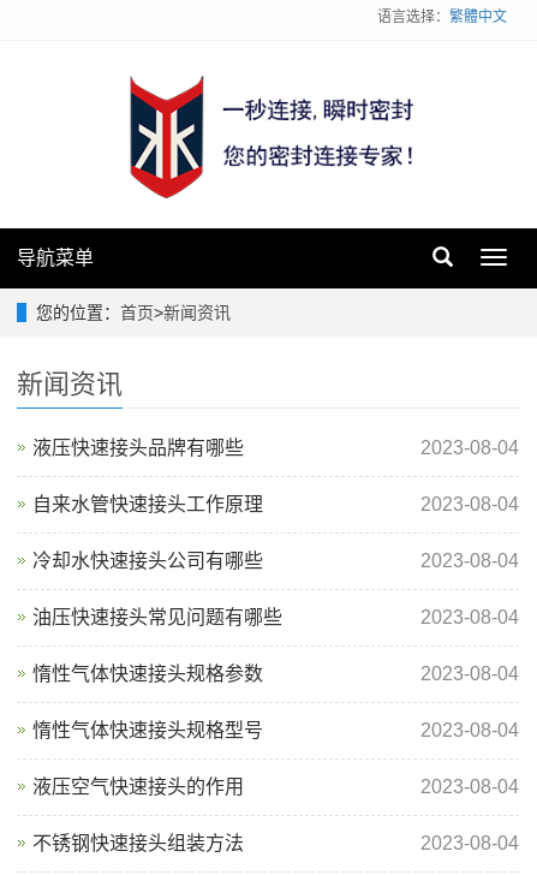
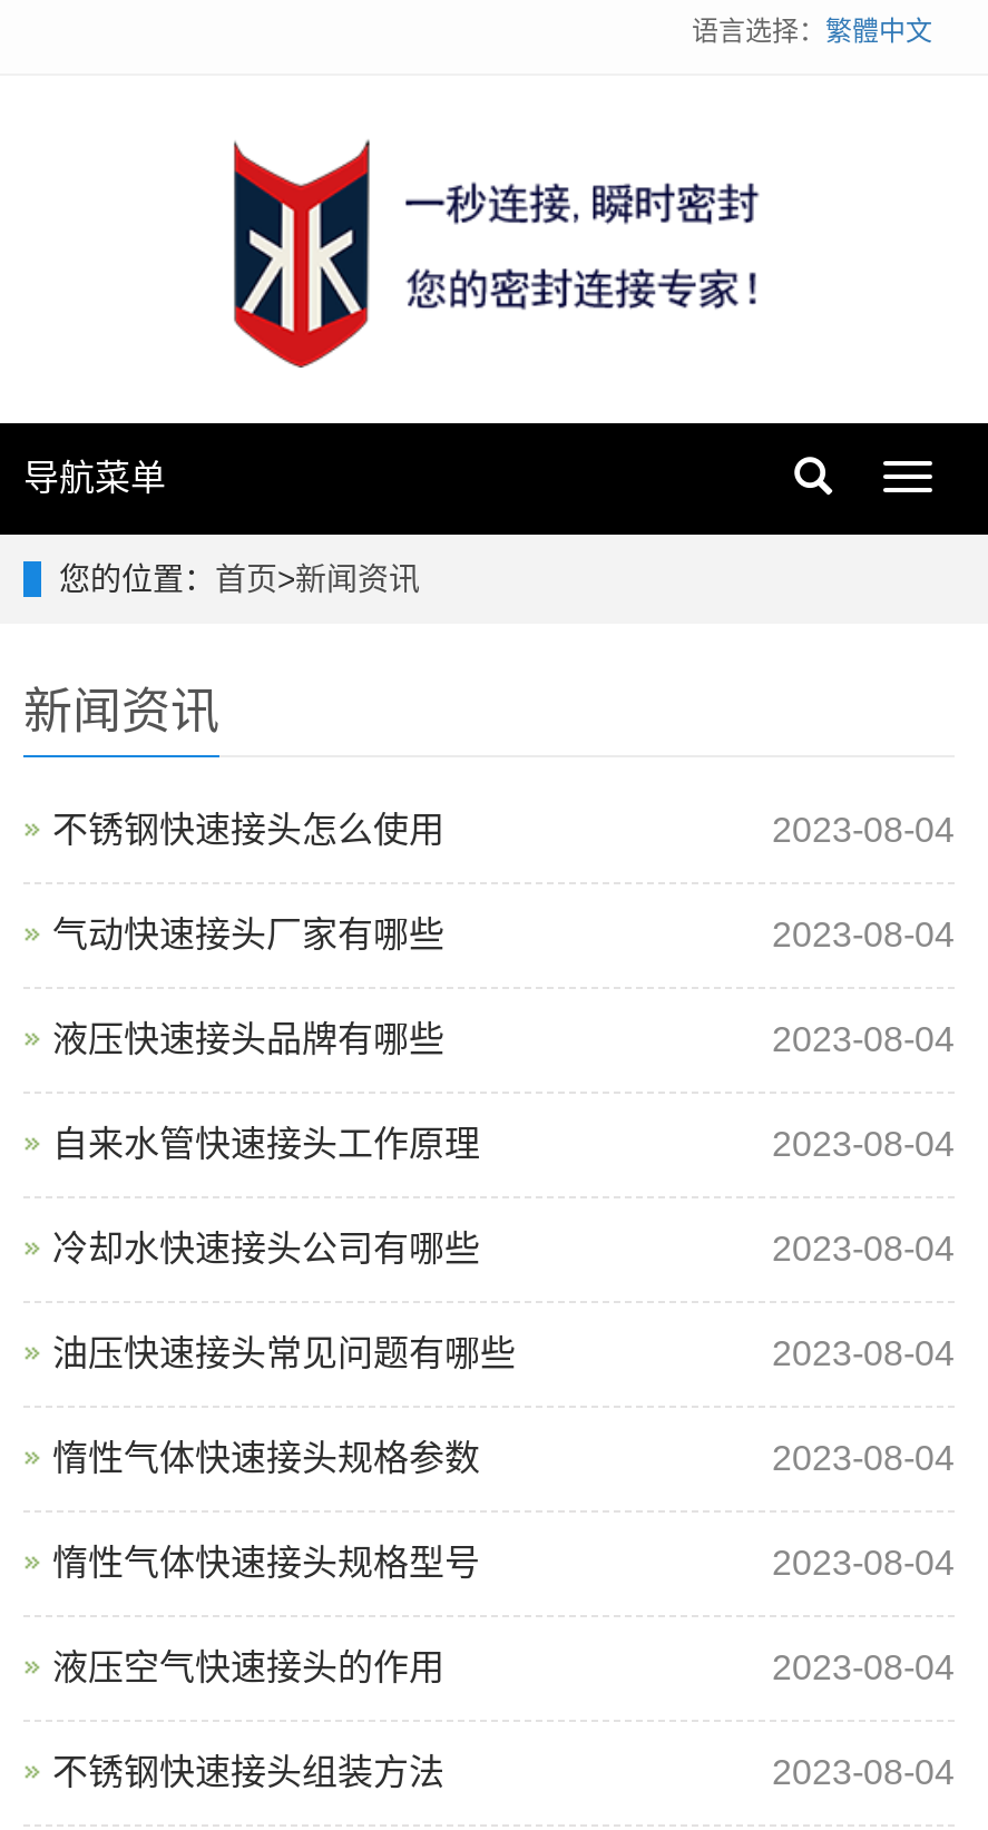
+ 不锈钢快速接头怎么使用
+ 2023-08-04
+ 气动快速接头厂家有哪些
+ 2023-08-04
